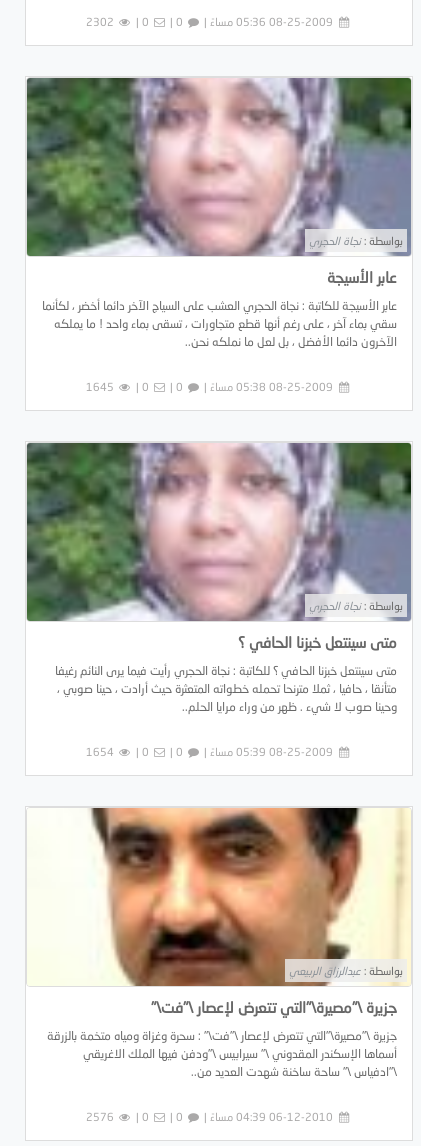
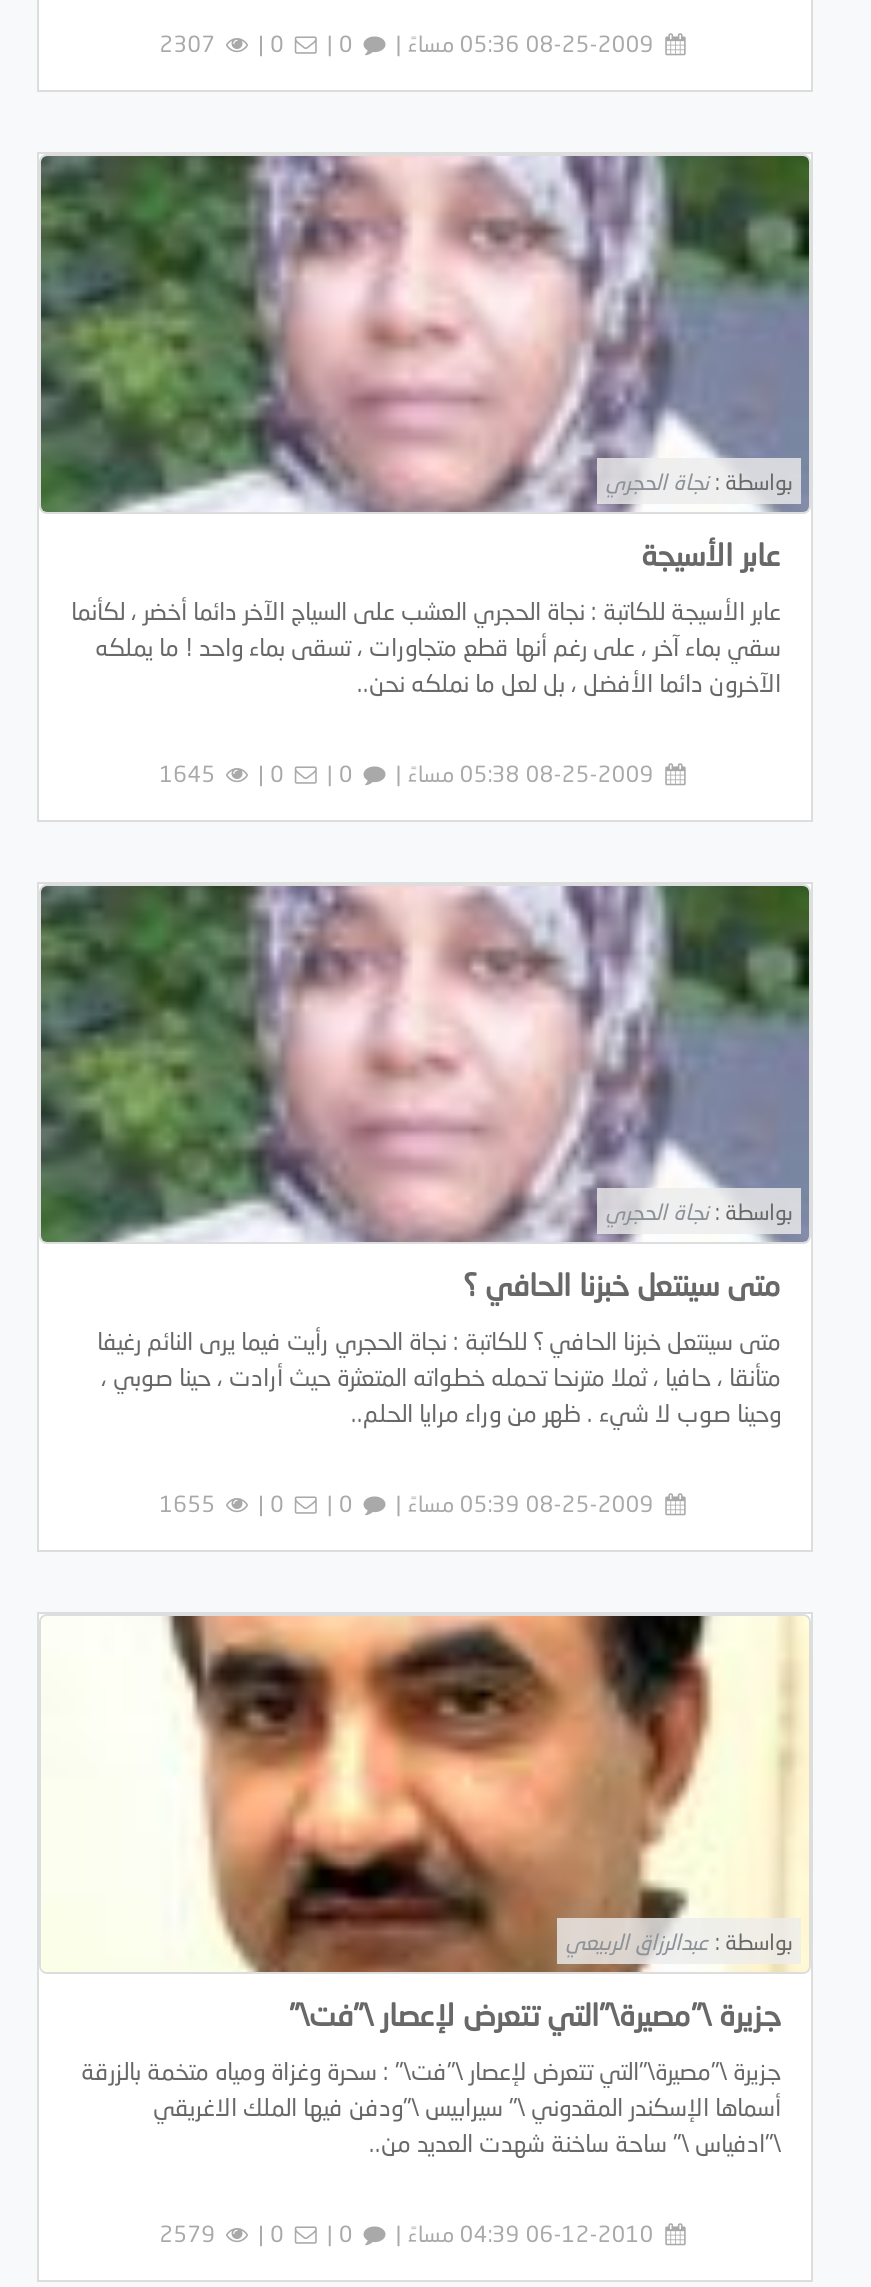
- 2302
+ 2307

- 1654
+ 1655

- 2576
+ 2579
